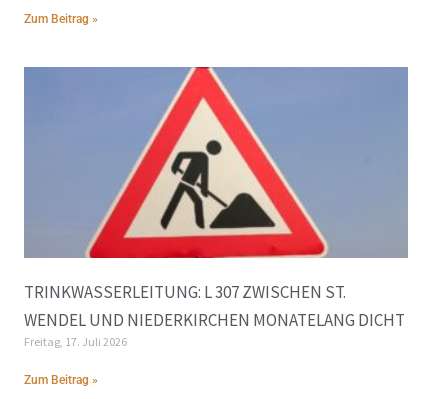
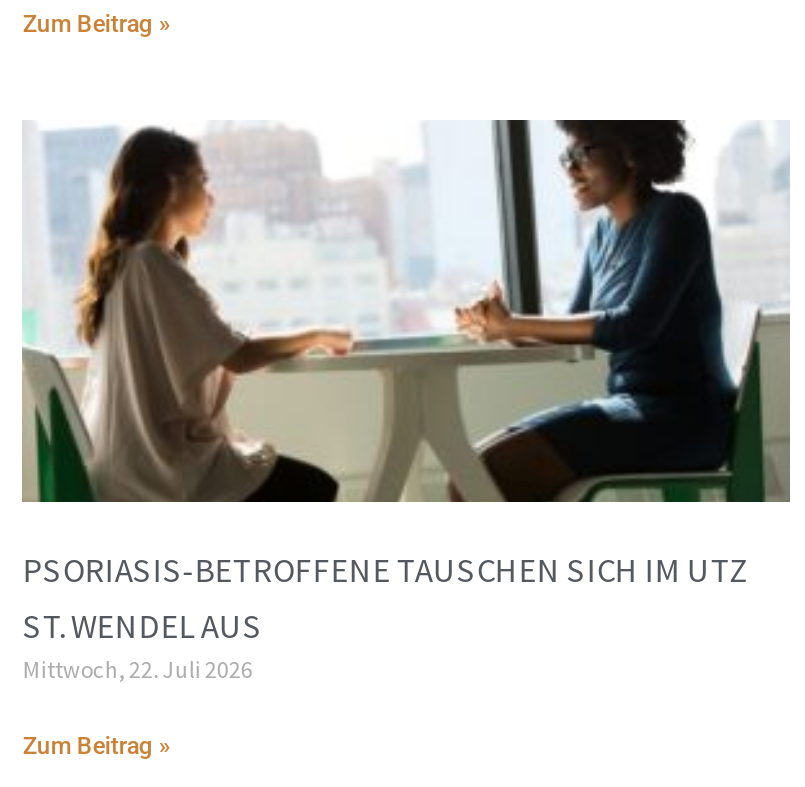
- [image]
- TRINKWASSERLEITUNG: L 307 ZWISCHEN ST.
- WENDEL UND NIEDERKIRCHEN MONATELANG DICHT
- Freitag, 17. Juli 2026
+ [image]
+ PSORIASIS-BETROFFENE TAUSCHEN SICH IM UTZ
+ ST. WENDEL AUS
+ Mittwoch, 22. Juli 2026
